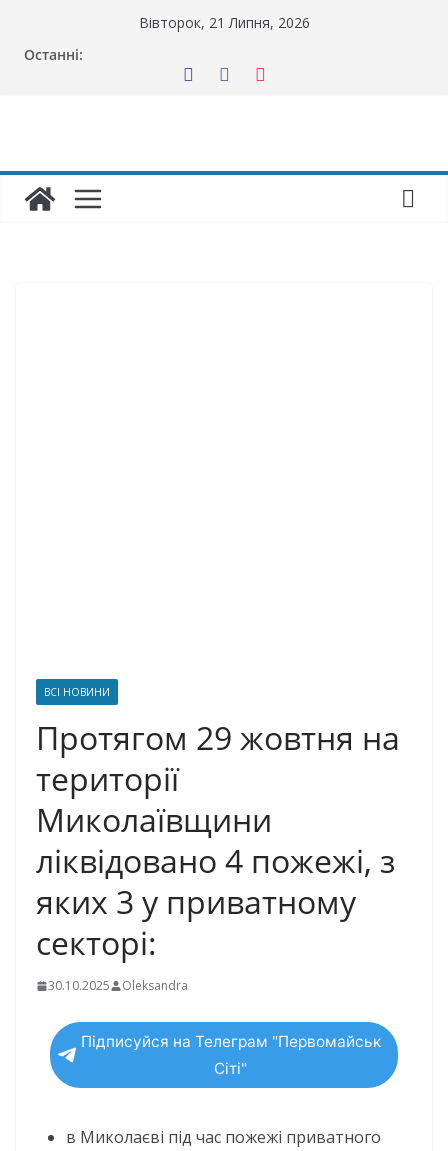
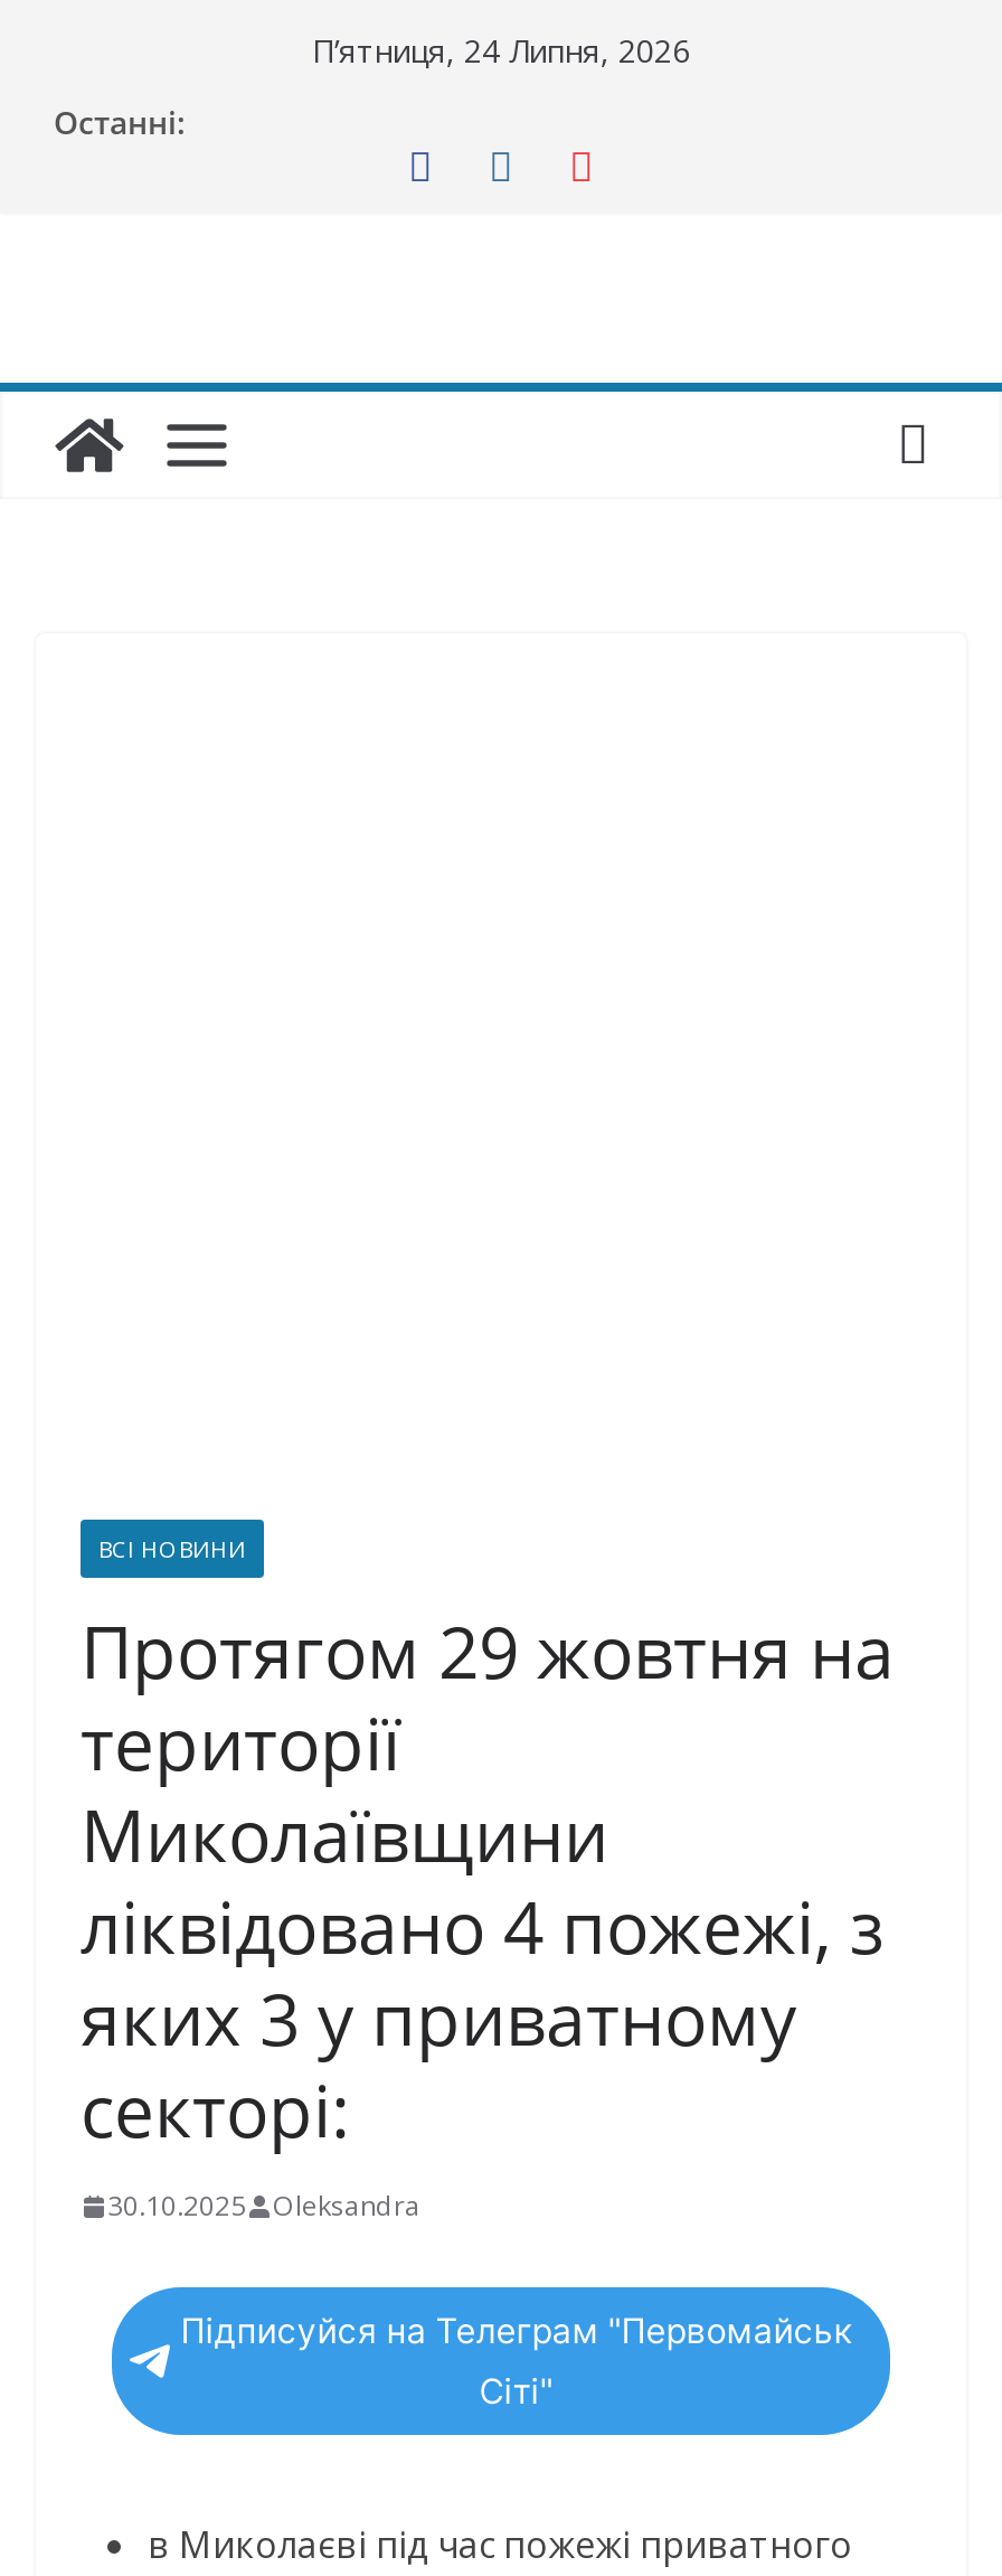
- Вівторок, 21 Липня, 2026
+ П’ятниця, 24 Липня, 2026
